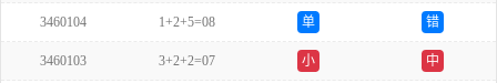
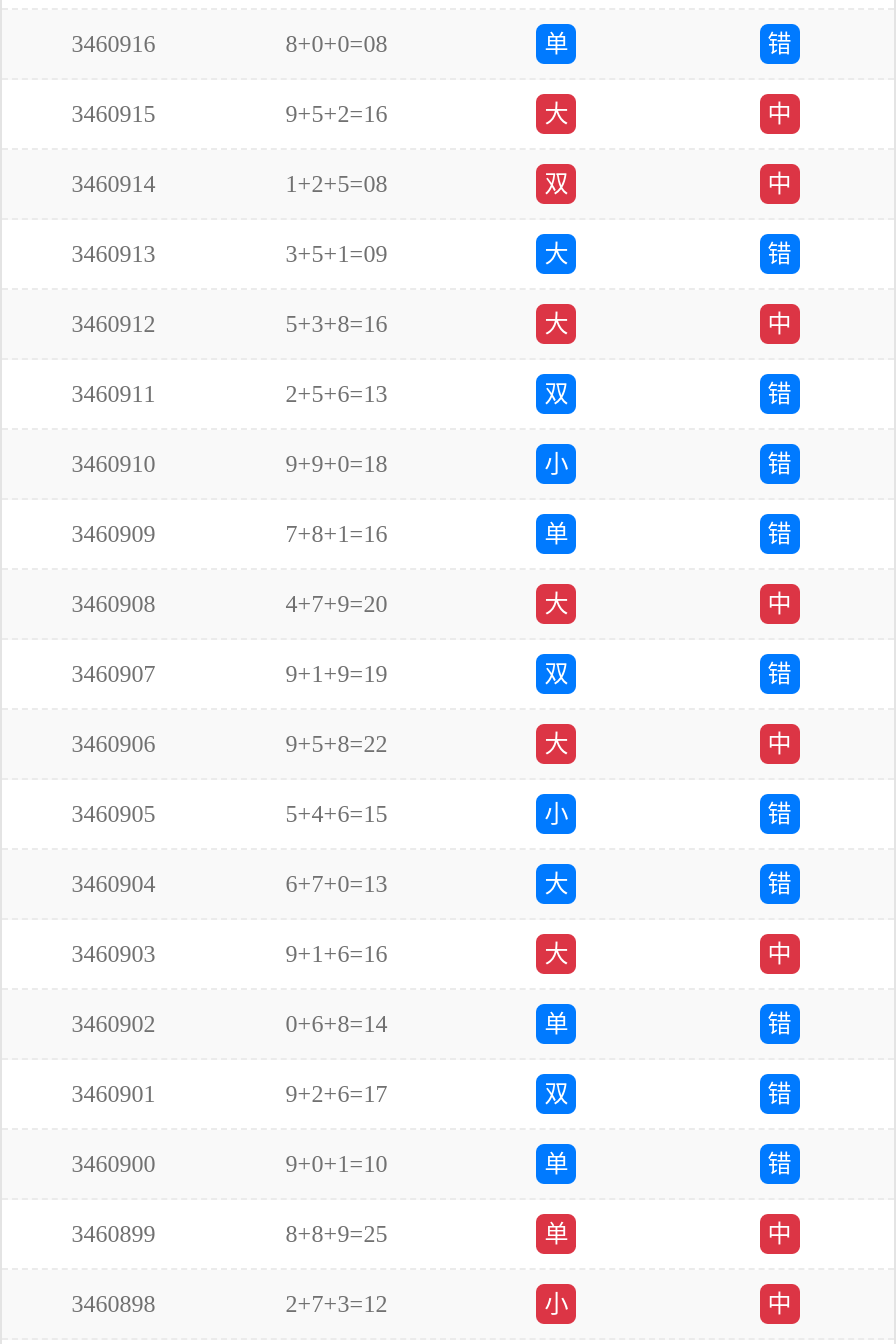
- 3460104
+ 3460916

- 1+2+5=08
+ 8+0+0=08

- 3460103
- 3+2+2=07
+ 3460915
+ 9+5+2=16
+ 大
+ 中
+ 3460914
+ 1+2+5=08
+ 双
+ 中
+ 3460913
+ 3+5+1=09
+ 大
+ 错
+ 3460912
+ 5+3+8=16
+ 大
+ 中
+ 3460911
+ 2+5+6=13
+ 双
+ 错
+ 3460910
+ 9+9+0=18
+ 小
+ 错
+ 3460909
+ 7+8+1=16
+ 单
+ 错
+ 3460908
+ 4+7+9=20
+ 大
+ 中
+ 3460907
+ 9+1+9=19
+ 双
+ 错
+ 3460906
+ 9+5+8=22
+ 大
+ 中
+ 3460905
+ 5+4+6=15
+ 小
+ 错
+ 3460904
+ 6+7+0=13
+ 大
+ 错
+ 3460903
+ 9+1+6=16
+ 大
+ 中
+ 3460902
+ 0+6+8=14
+ 单
+ 错
+ 3460901
+ 9+2+6=17
+ 双
+ 错
+ 3460900
+ 9+0+1=10
+ 单
+ 错
+ 3460899
+ 8+8+9=25
+ 单
+ 中
+ 3460898
+ 2+7+3=12
